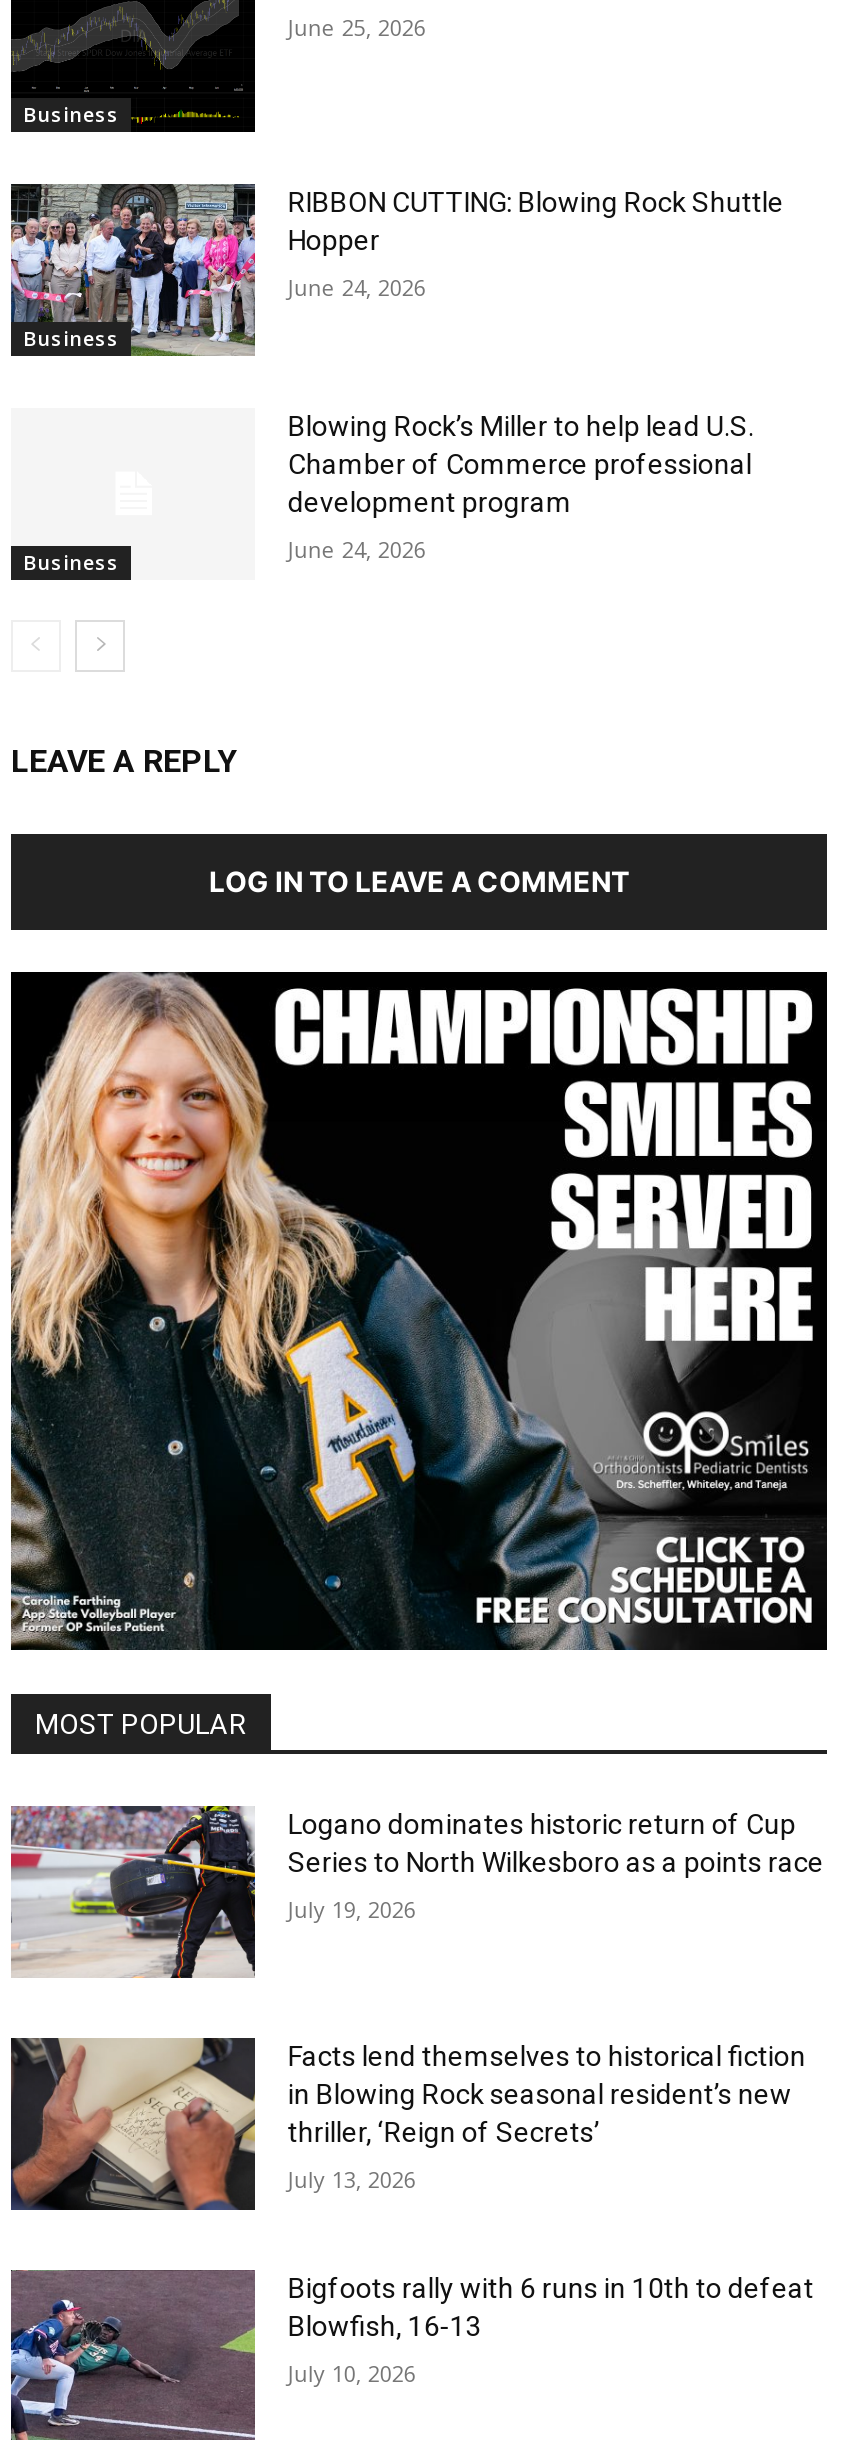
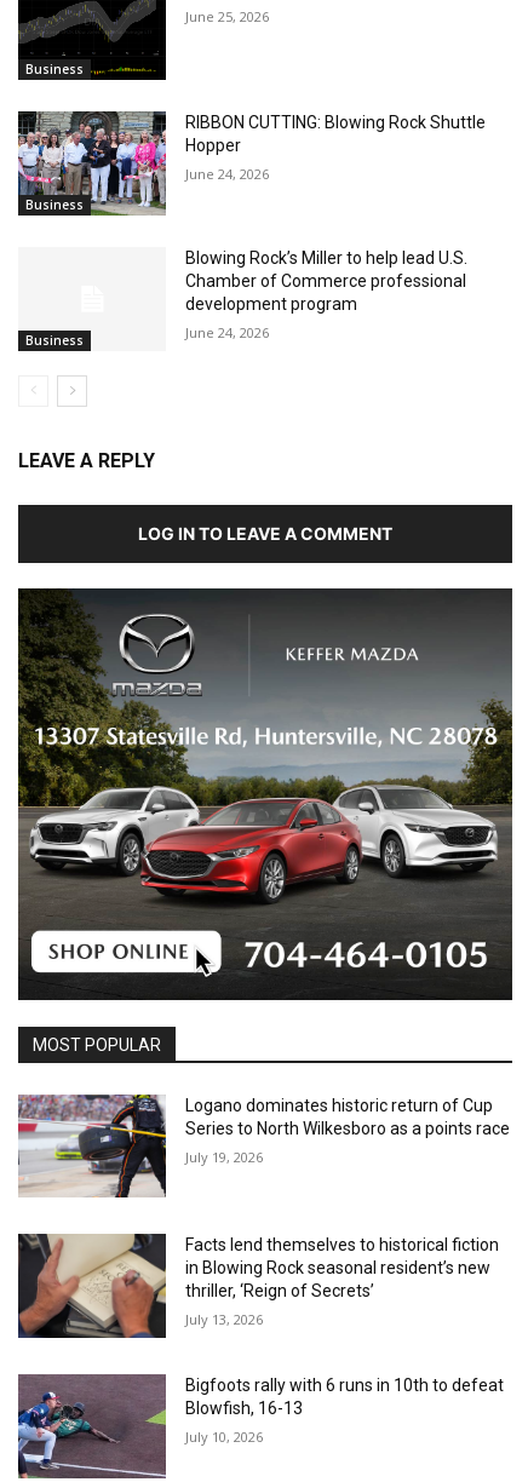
- [image]
+ [image]
